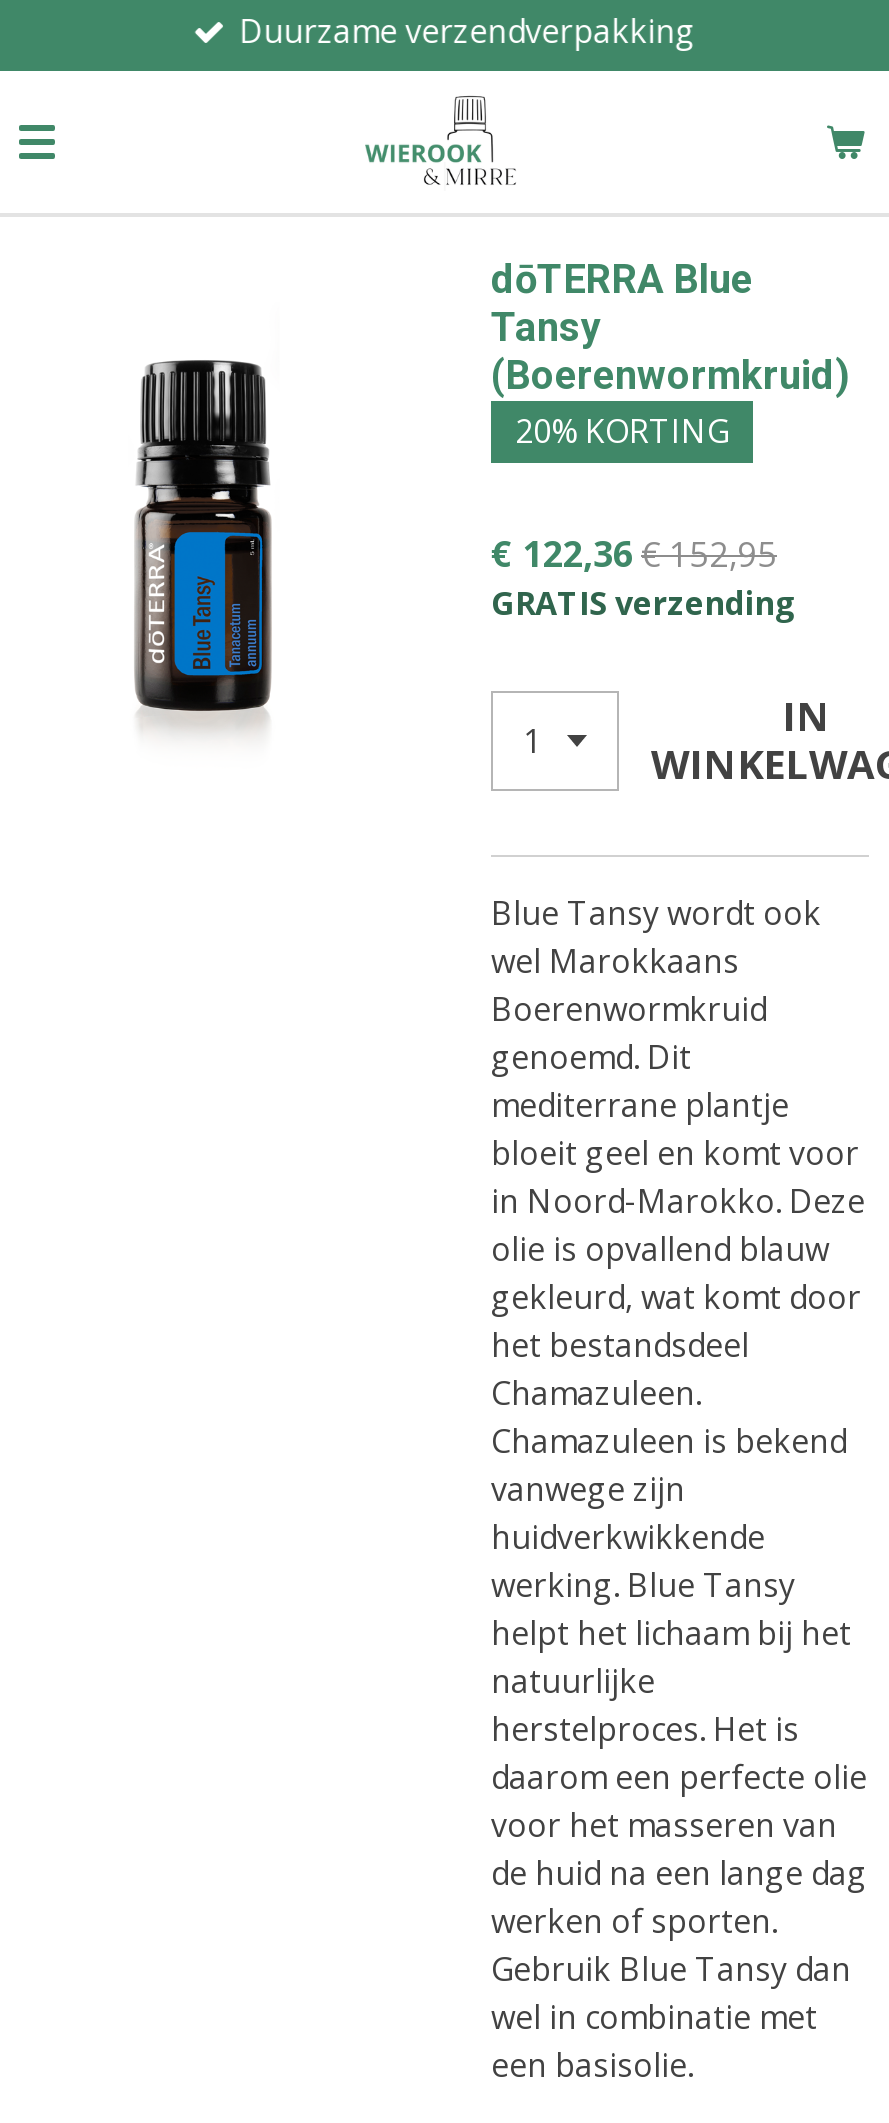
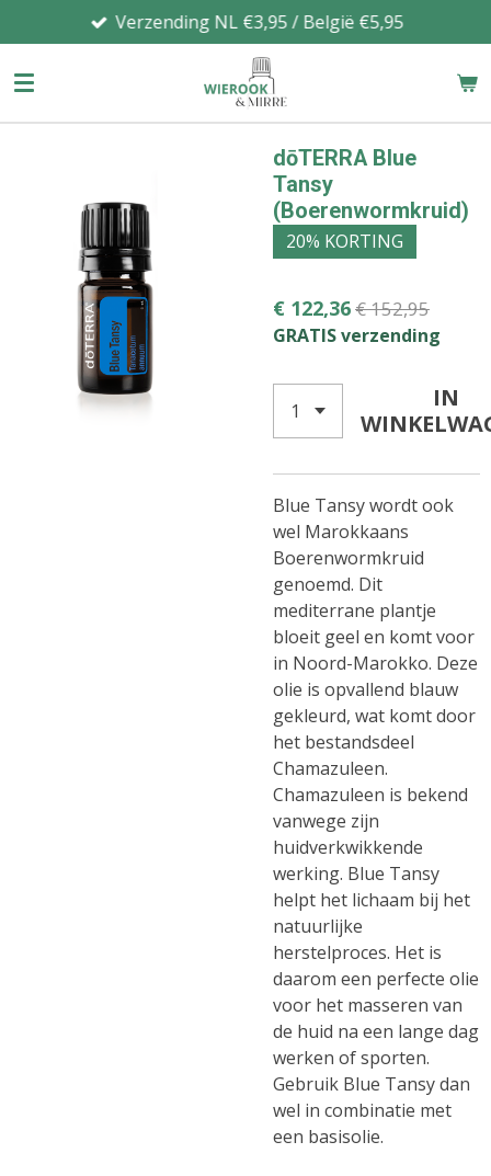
- Duurzame verzendverpakking
+ Verzending NL €3,95 / België €5,95
